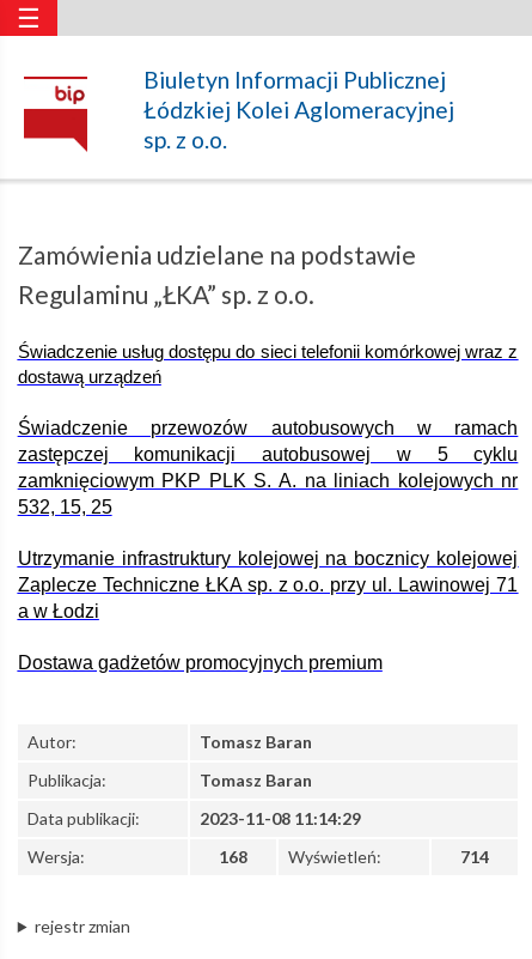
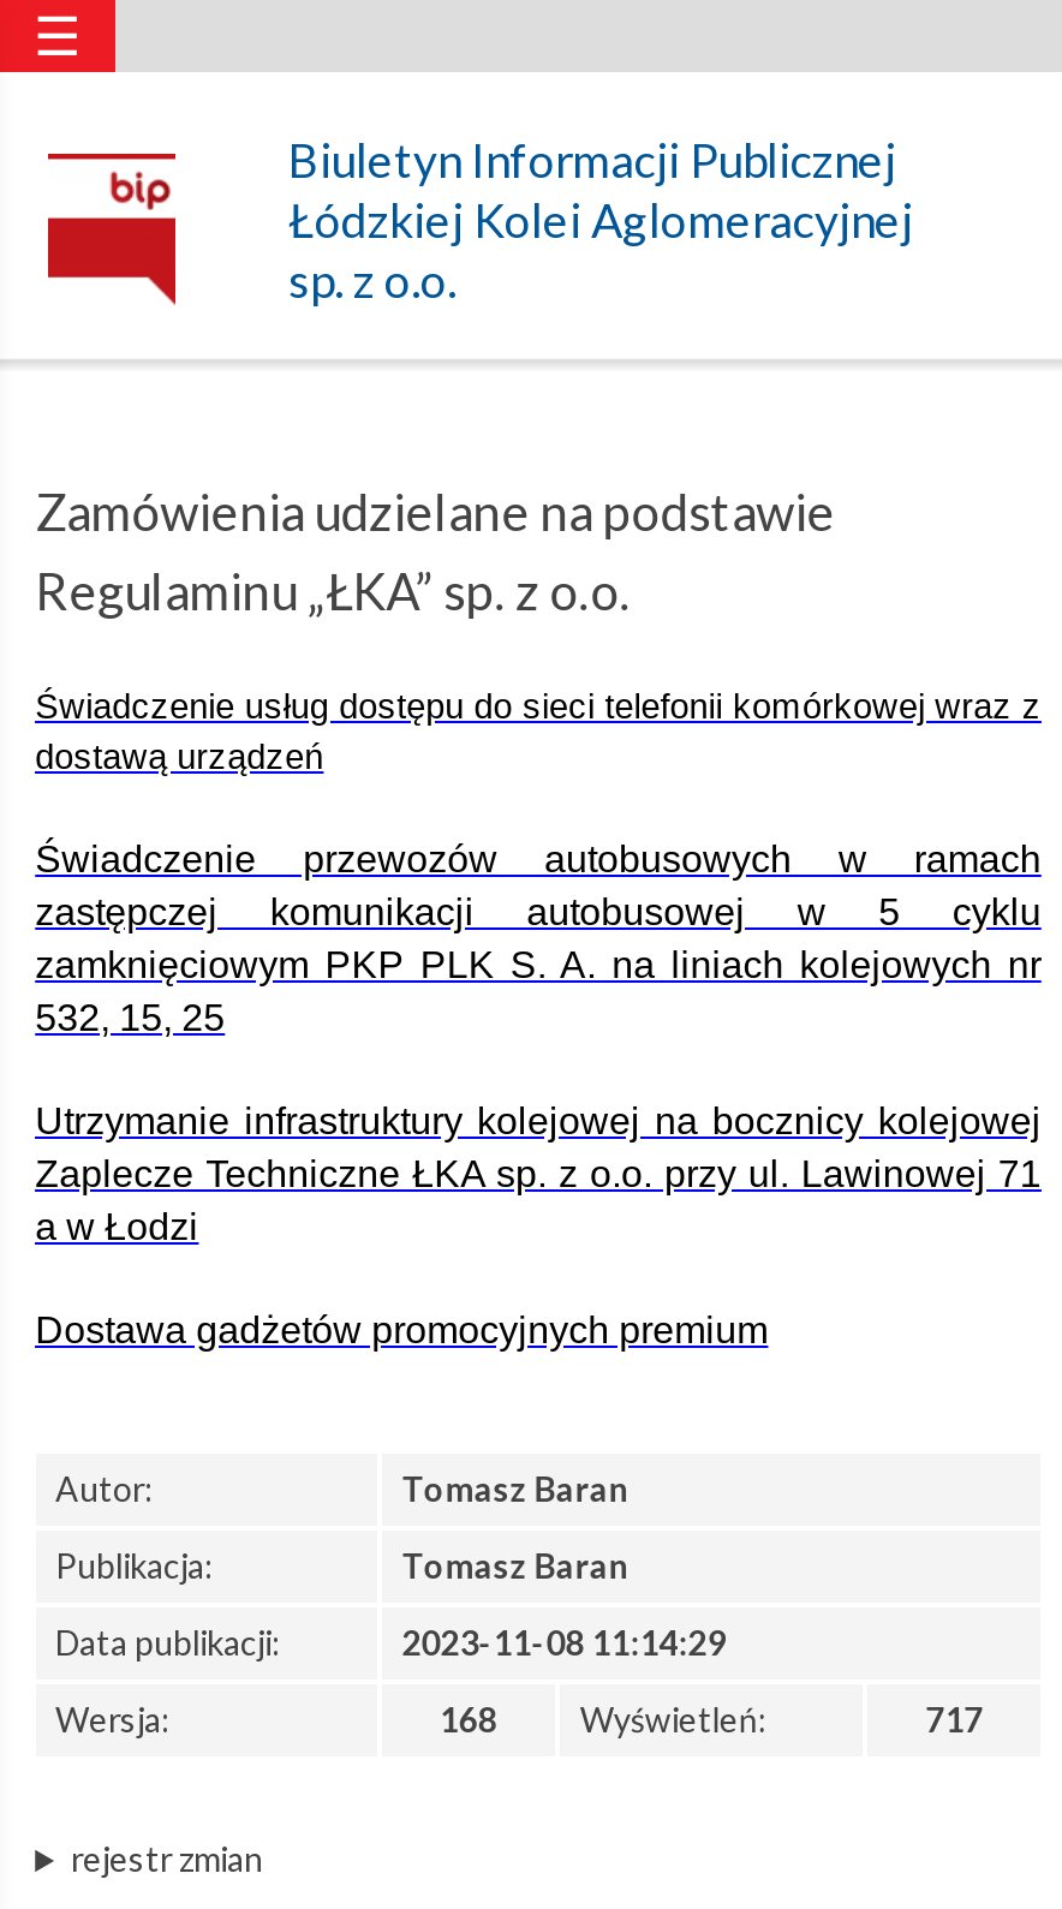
- 714
+ 717
